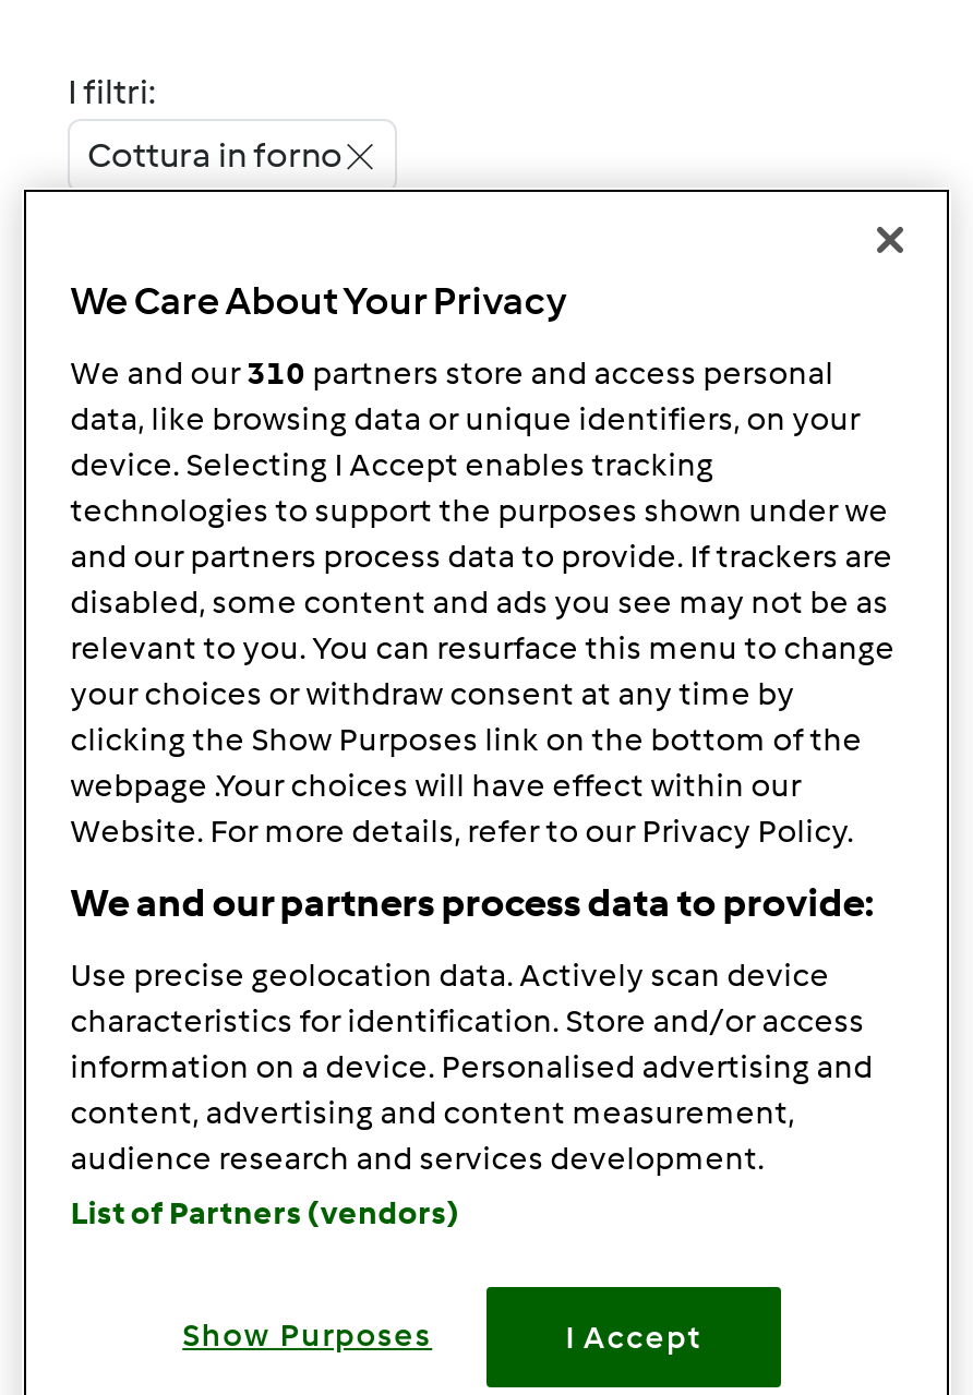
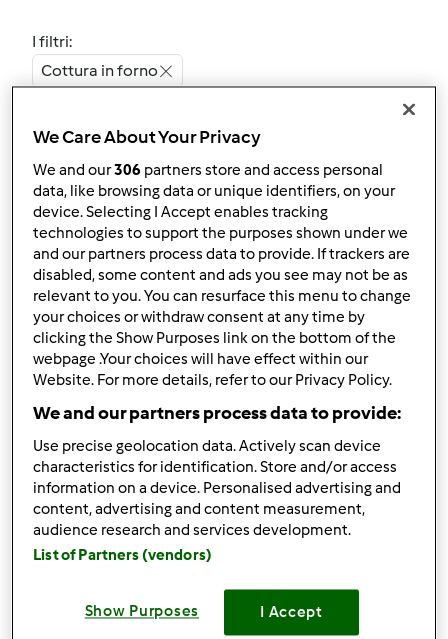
- We and our310 partners store and access personal
+ We and our306 partners store and access personal
